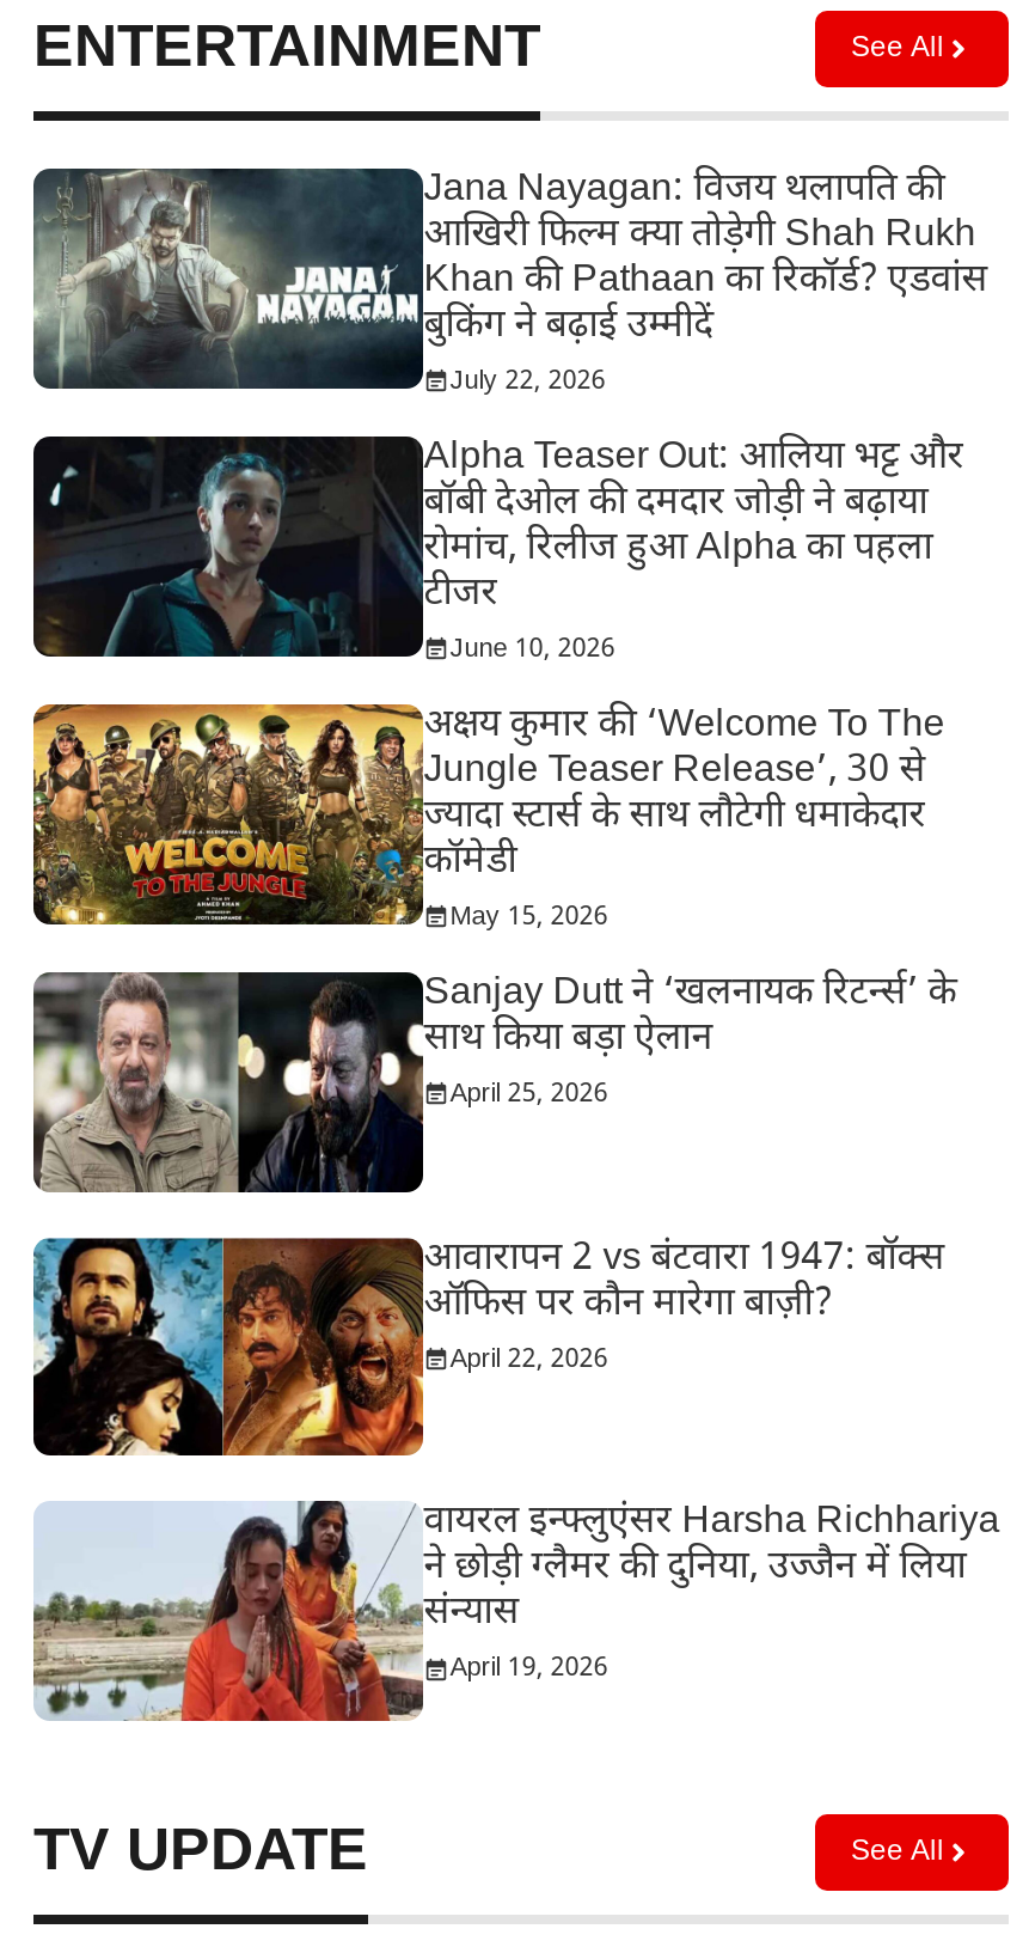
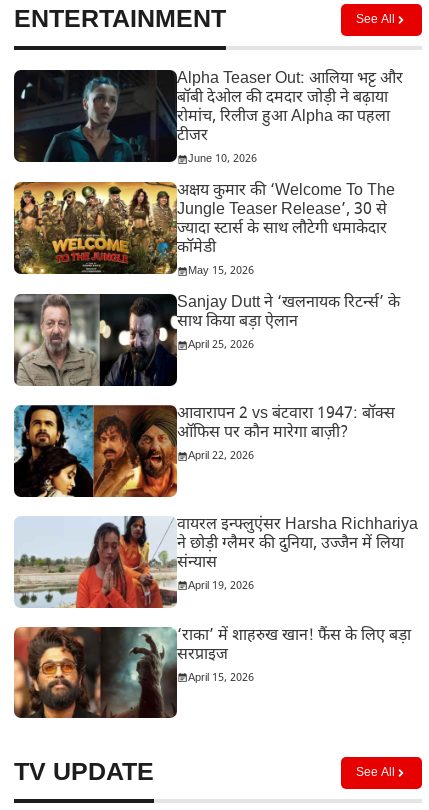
- [image]
- Jana Nayagan: विजय थलापति की
- आखिरी फिल्म क्या तोड़ेगी Shah Rukh
- Khan की Pathaan का रिकॉर्ड? एडवांस
- बुकिंग ने बढ़ाई उम्मीदें
- July 22, 2026

moved up: [image] | Alpha Teaser Out: आलिया भट्ट और | बॉबी देओल की दमदार जोड़ी ने बढ़ाया | ... | संन्यास | April 19, 2026

+ [image]
+ ‘राका’ में शाहरुख खान! फैंस के लिए बड़ा
+ सरप्राइज
+ April 15, 2026
